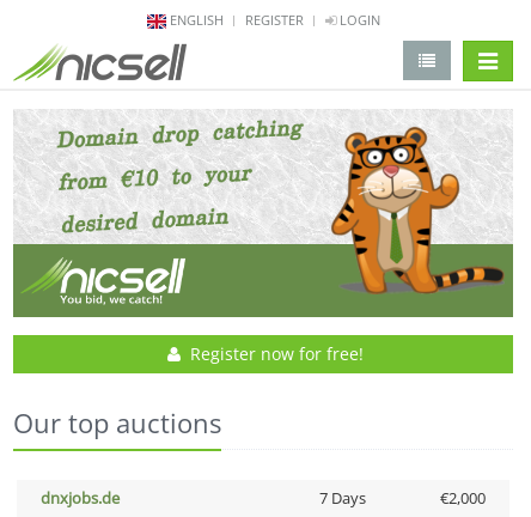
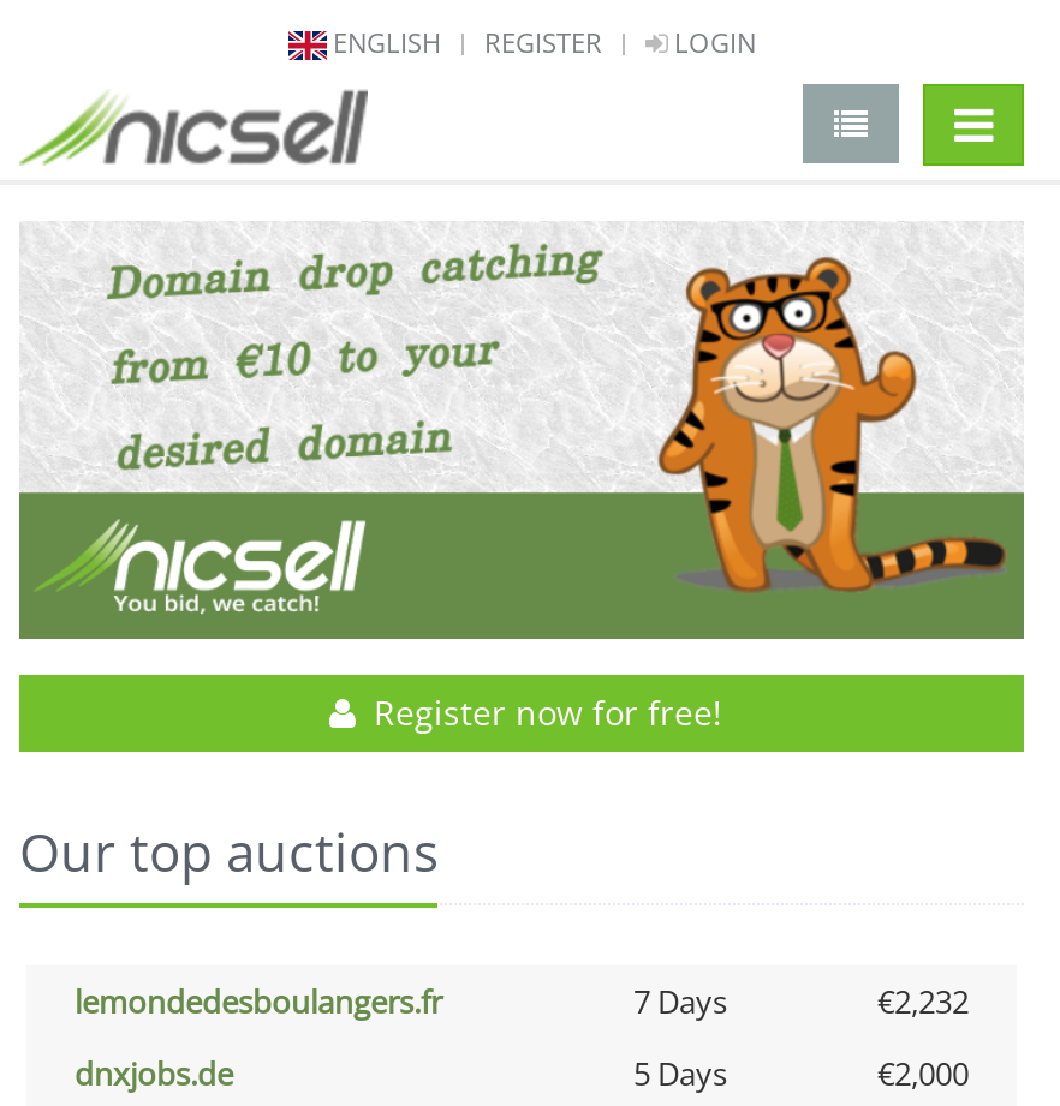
+ lemondedesboulangers.fr
+ 7 Days
+ €2,232

- 7 Days
+ 5 Days
